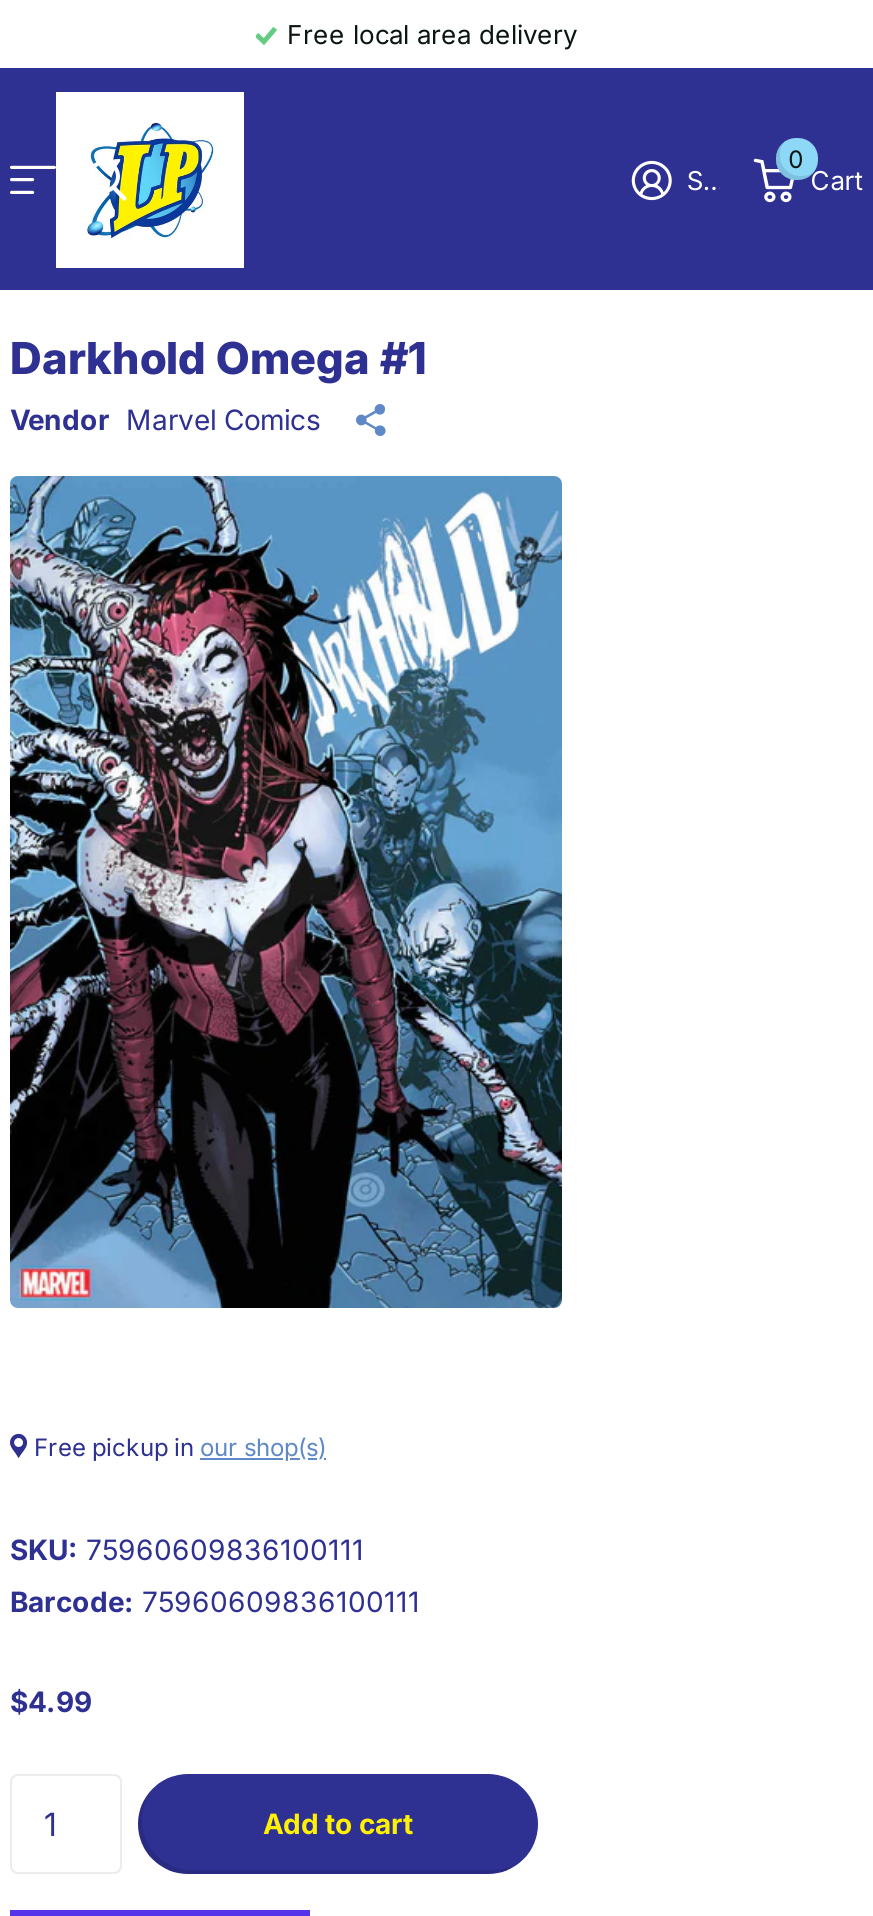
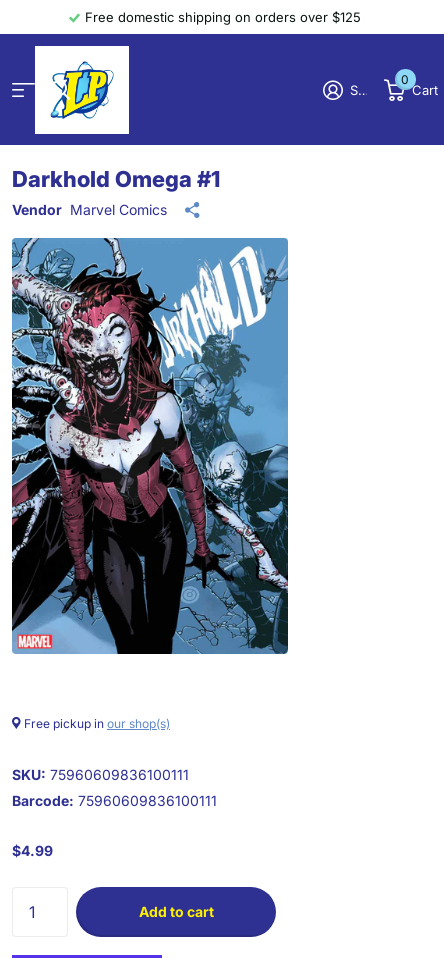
- Free local area delivery
+ Free domestic shipping on orders over $125
